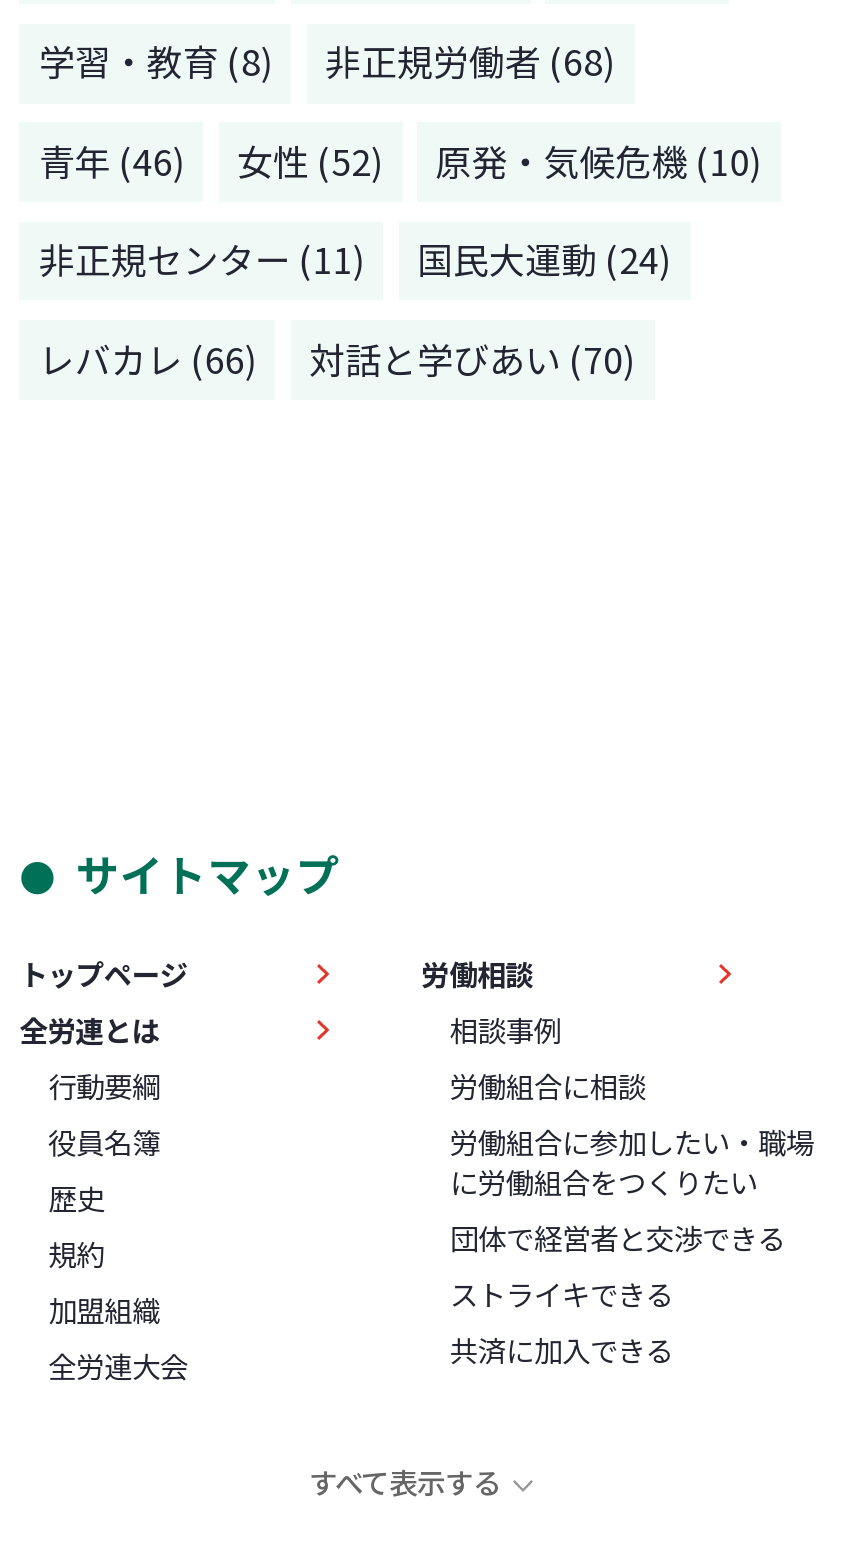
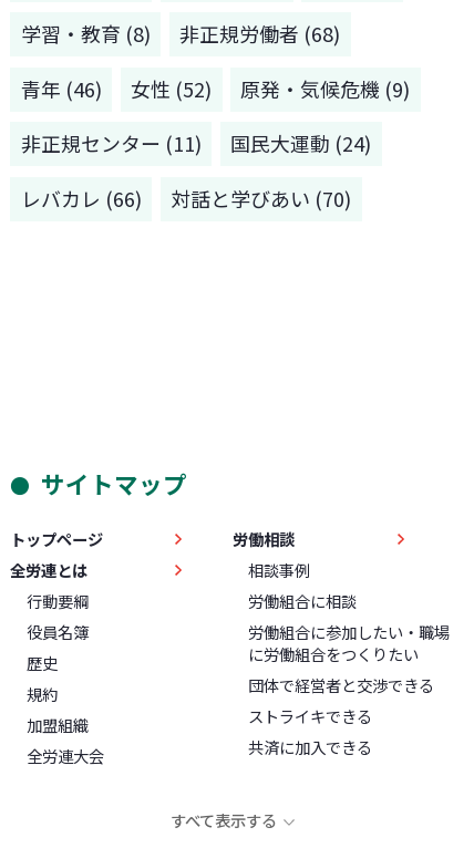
- 原発・気候危機 (10)
+ 原発・気候危機 (9)
